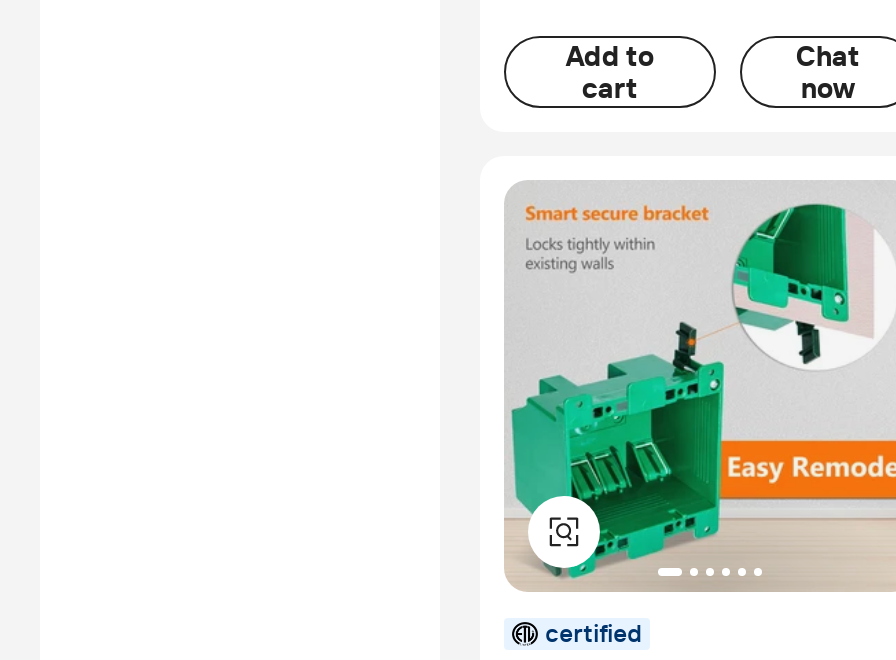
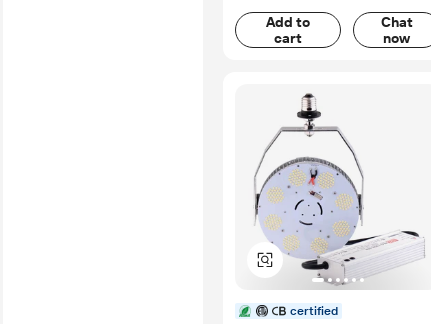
- [image]
+ [image]
